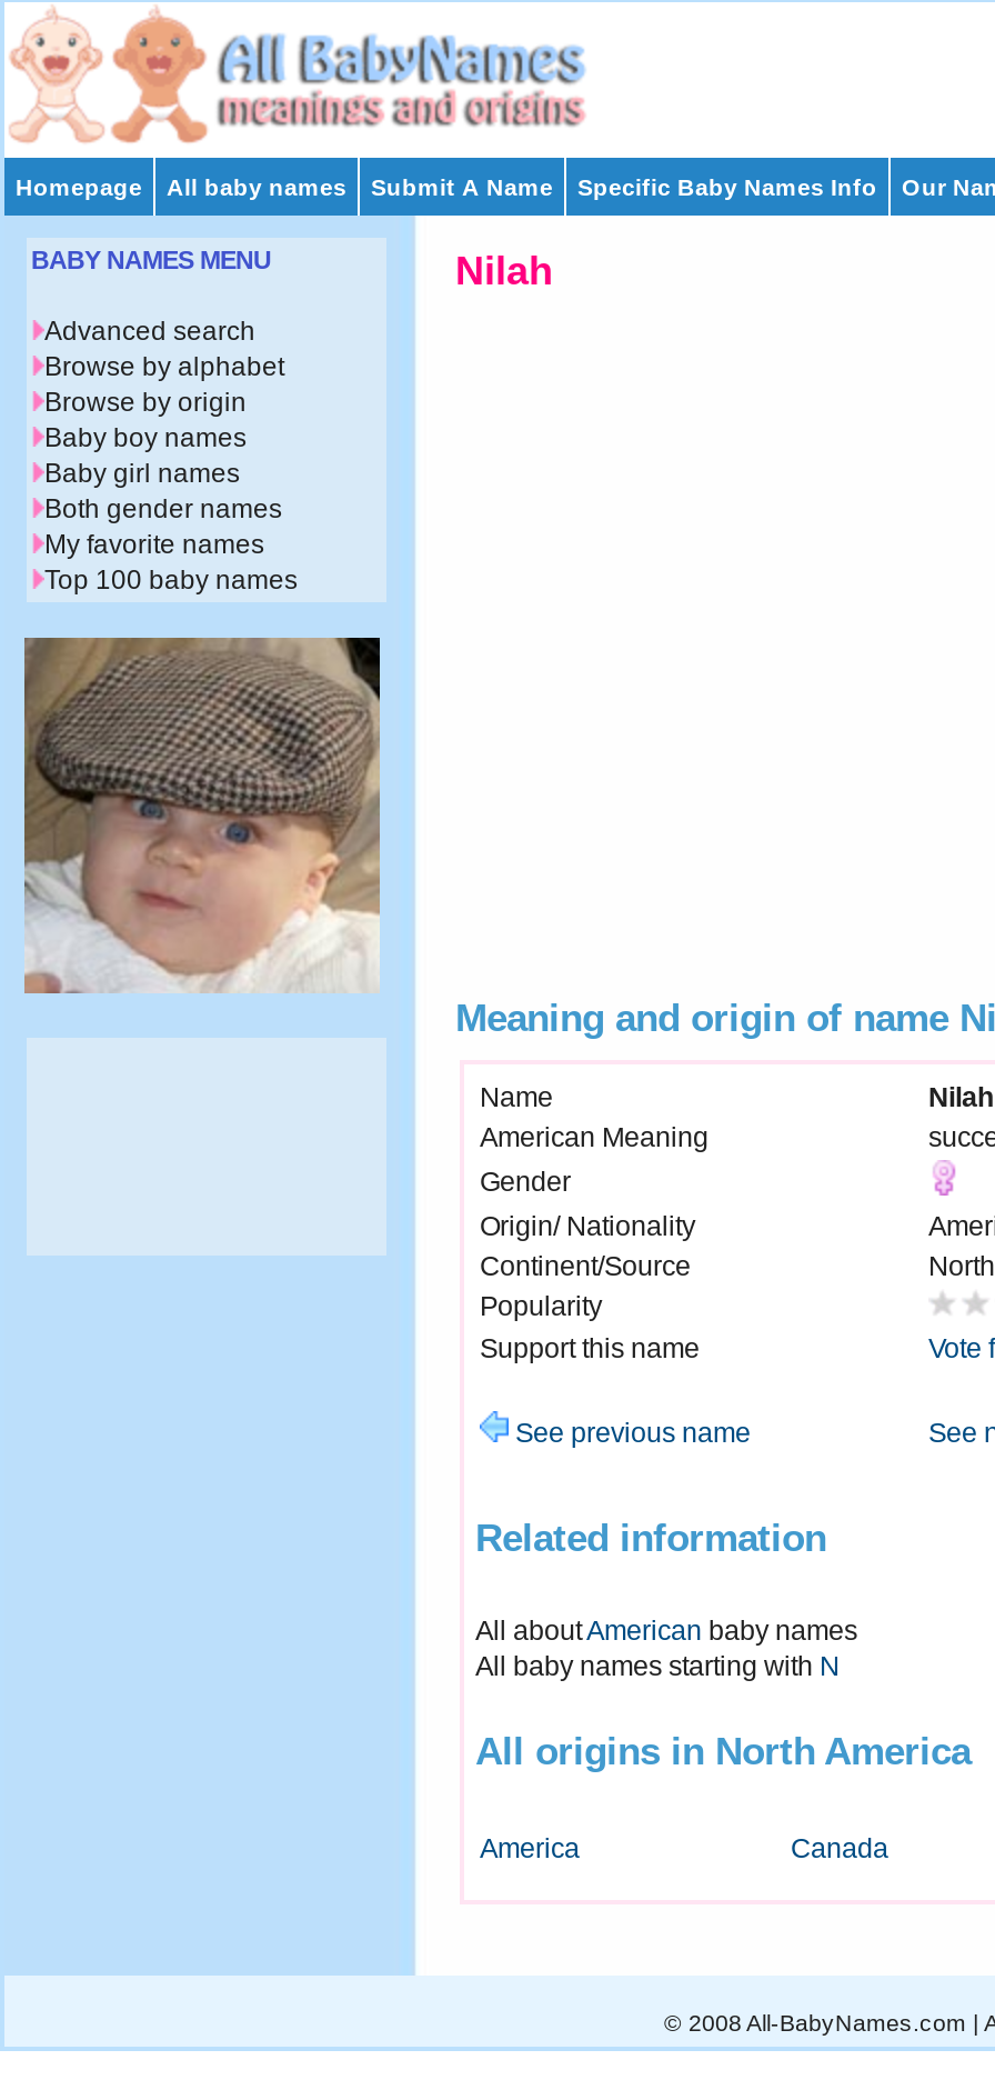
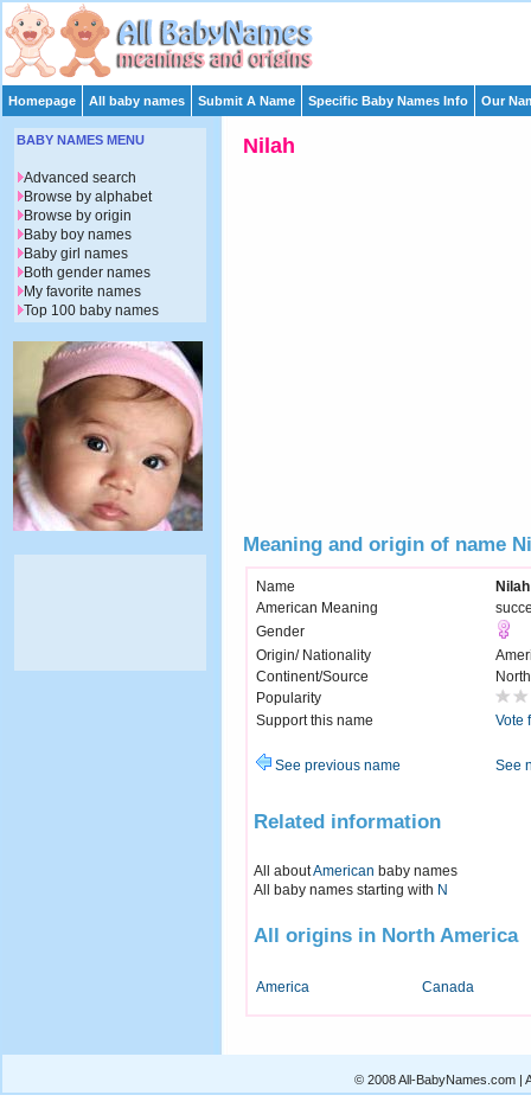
- [image]
+ [image]
